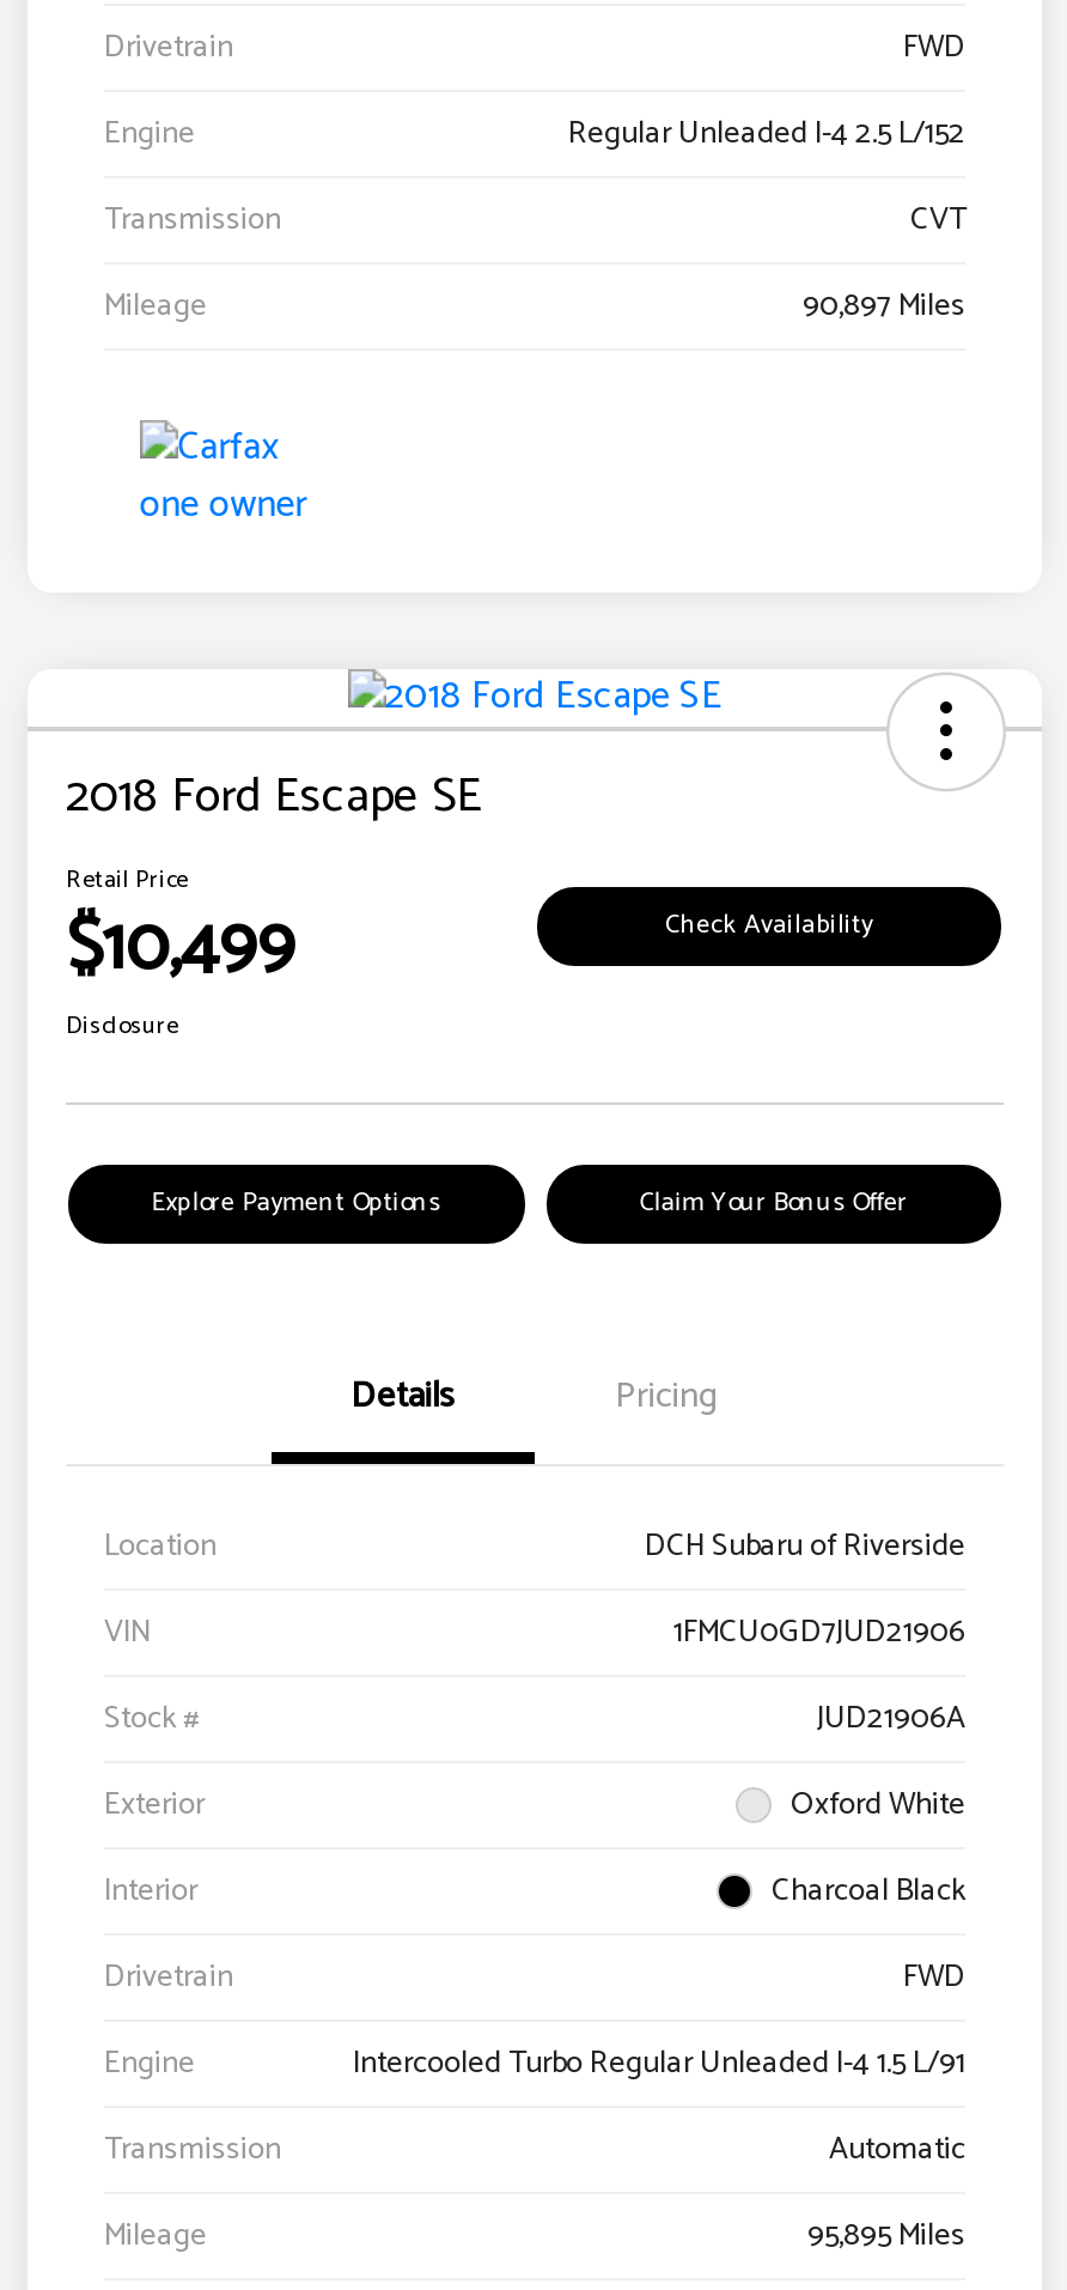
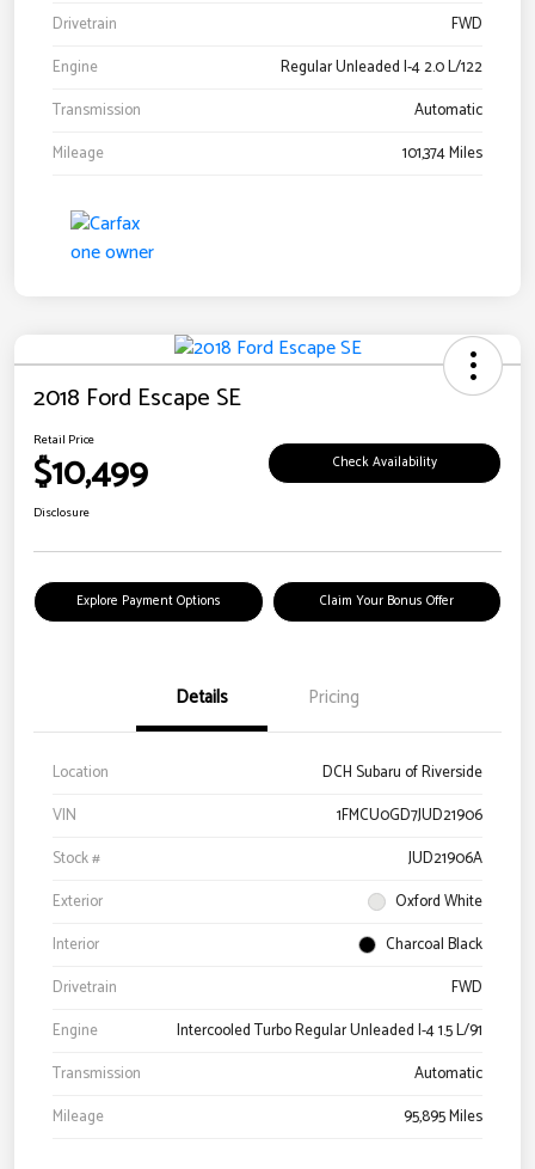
- Regular Unleaded I-4 2.5 L/152
+ Regular Unleaded I-4 2.0 L/122

- CVT
+ Automatic

- 90,897 Miles
+ 101,374 Miles
